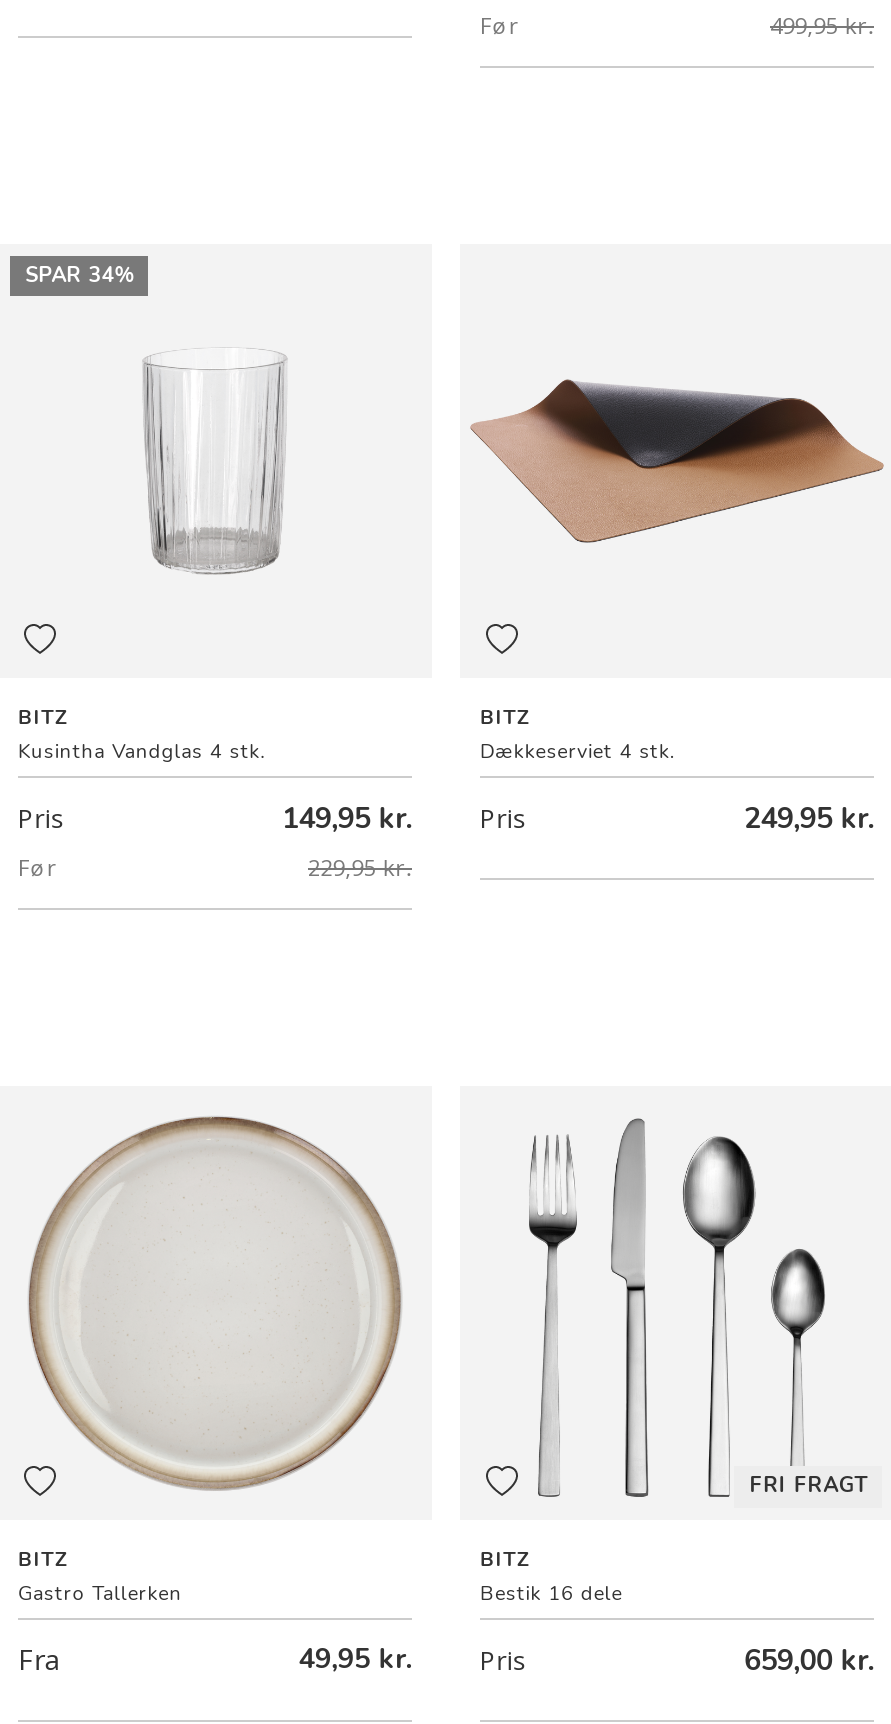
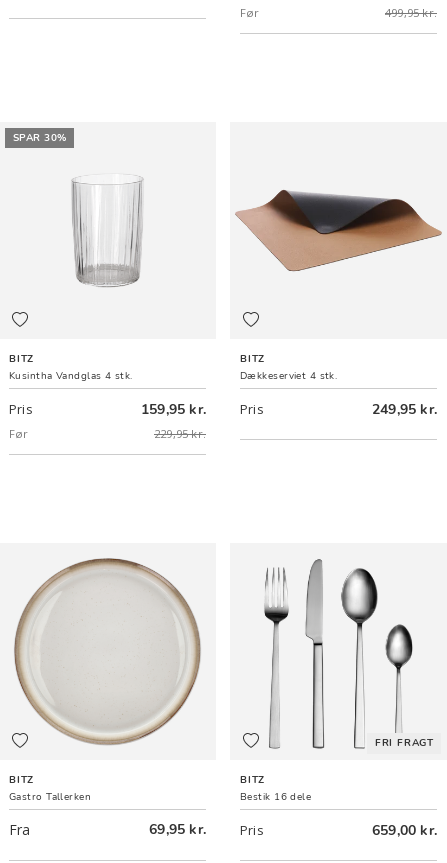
- SPAR 34%
+ SPAR 30%

- 149,95 kr. Pris
+ 159,95 kr. Pris

- 49,95 kr. Pris
+ 69,95 kr. Pris
